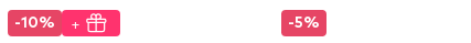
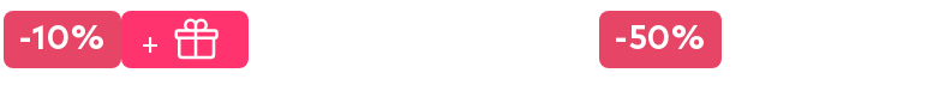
- -5%
+ -50%
